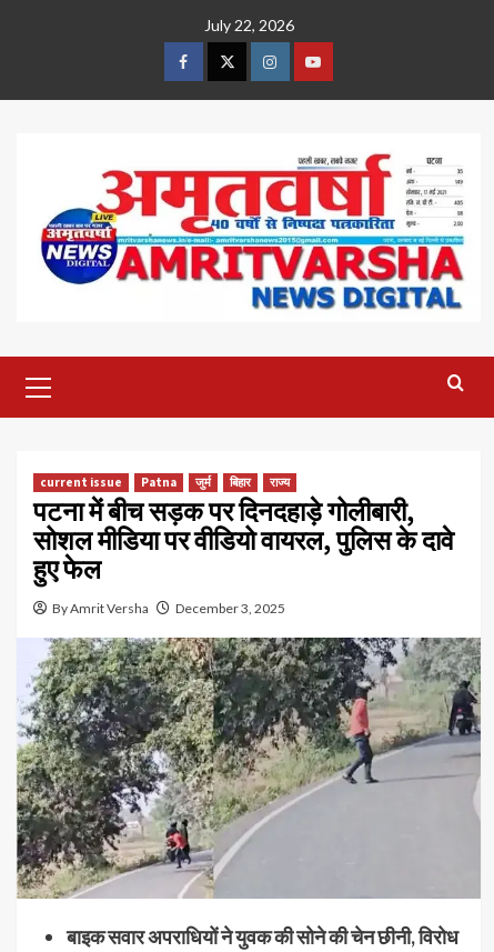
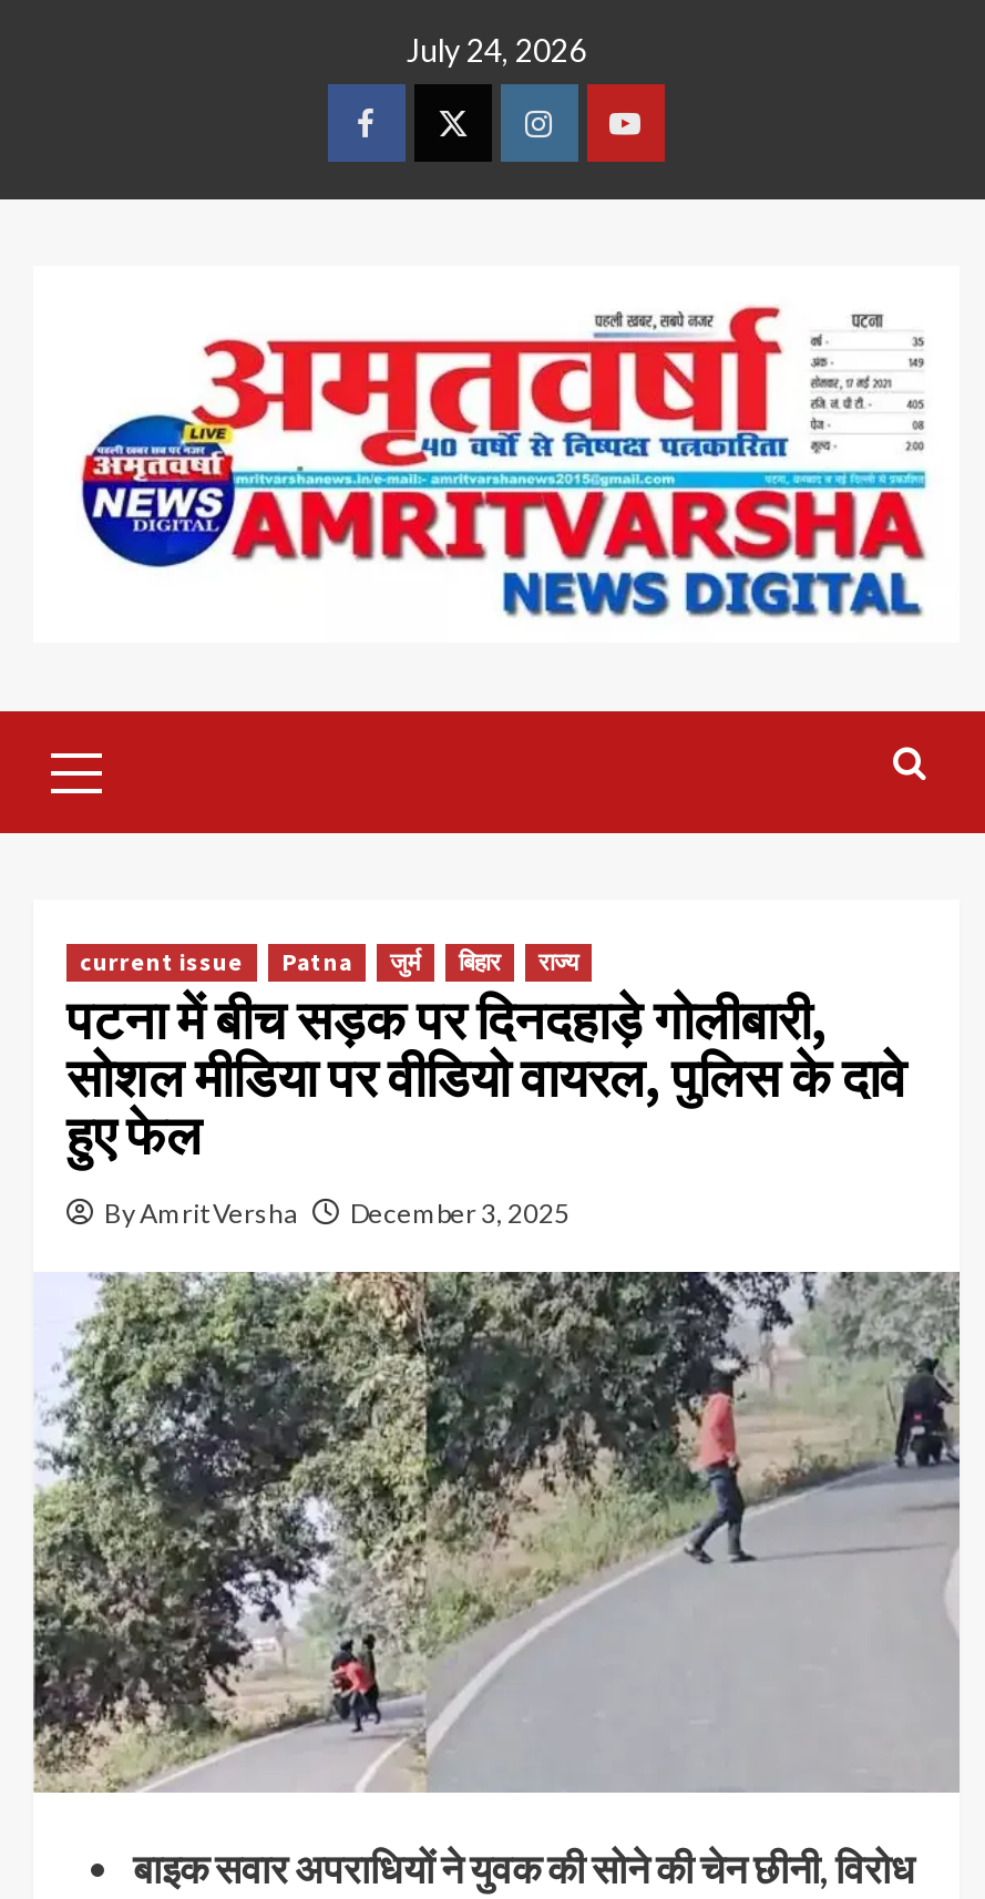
- July 22, 2026
+ July 24, 2026
